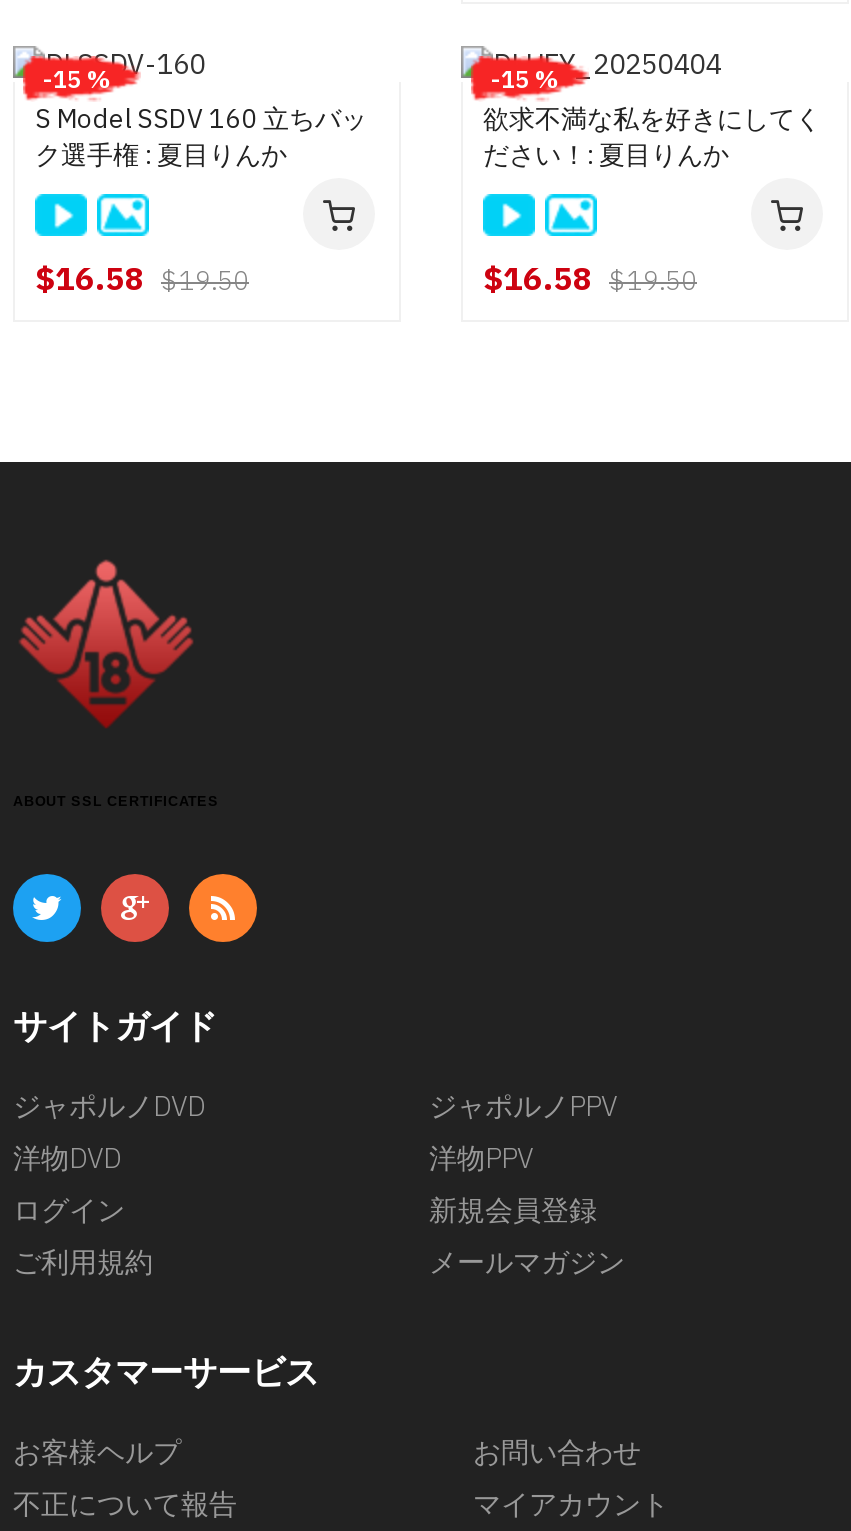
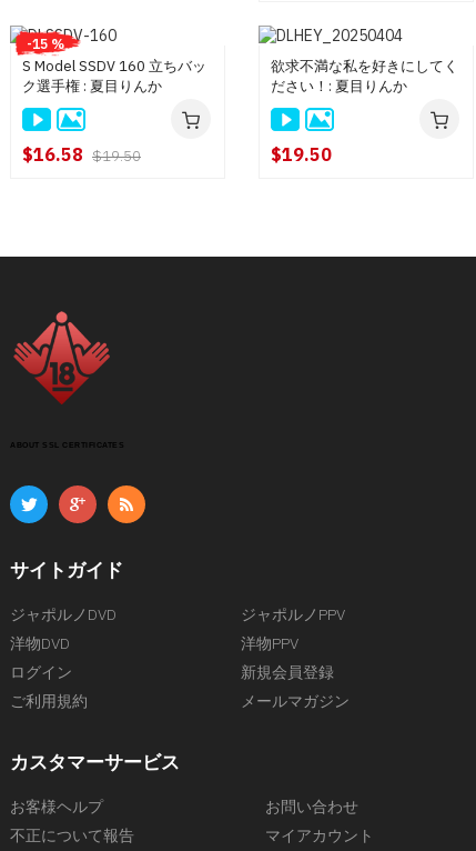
- -15 %

- $16.58 $19.50
+ $19.50
